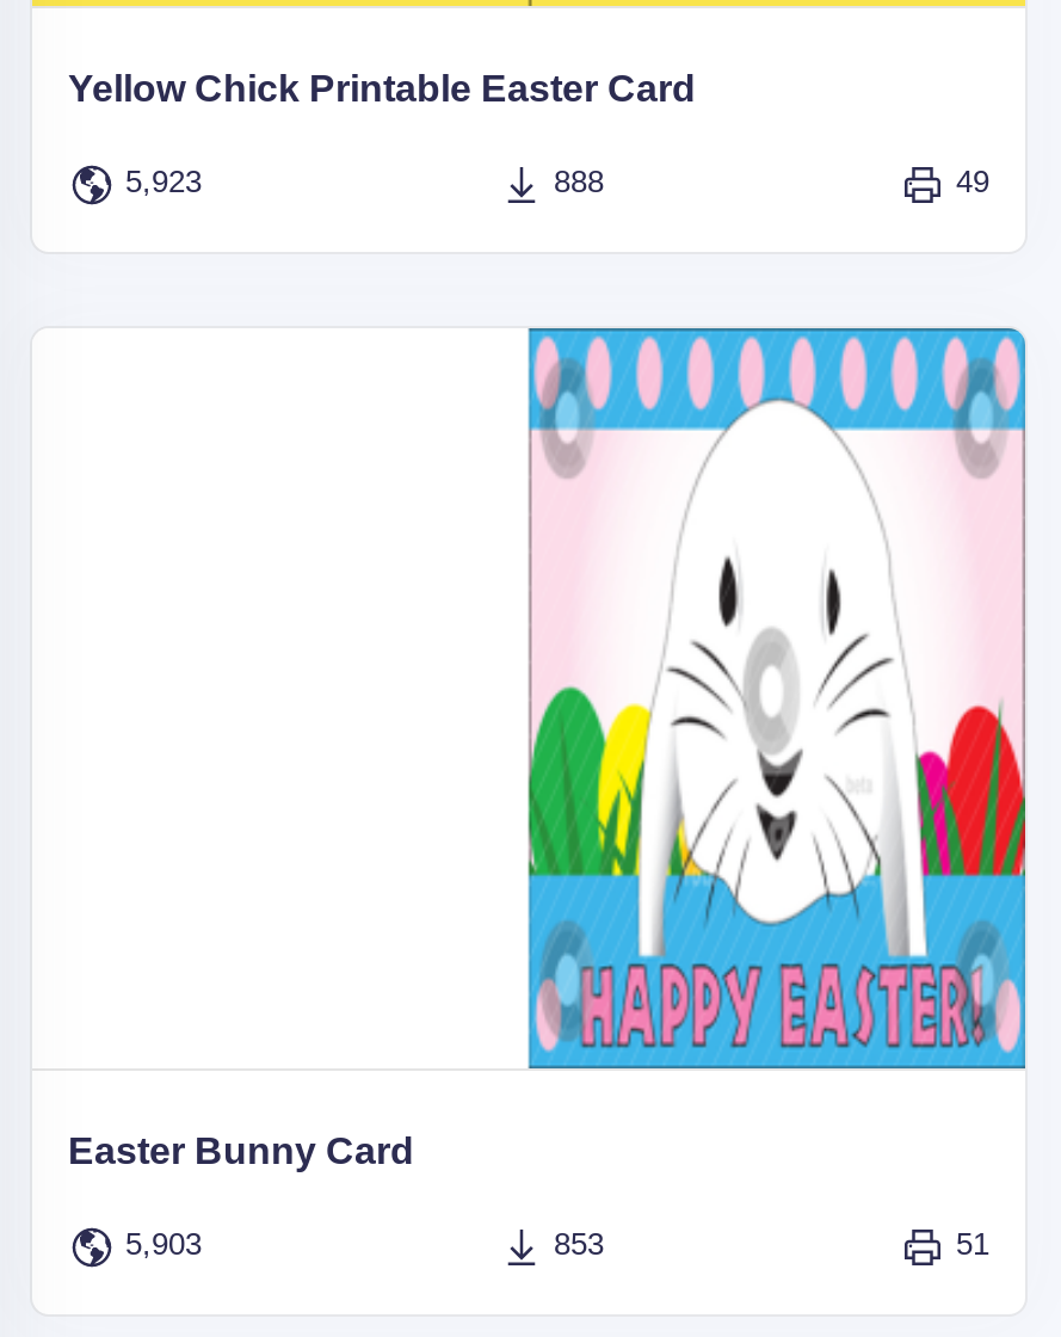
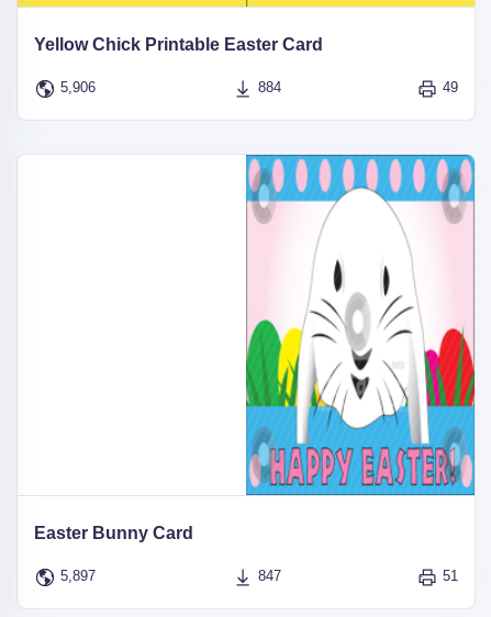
- 5,923
+ 5,906

- 888
+ 884

- 5,903
+ 5,897

- 853
+ 847
